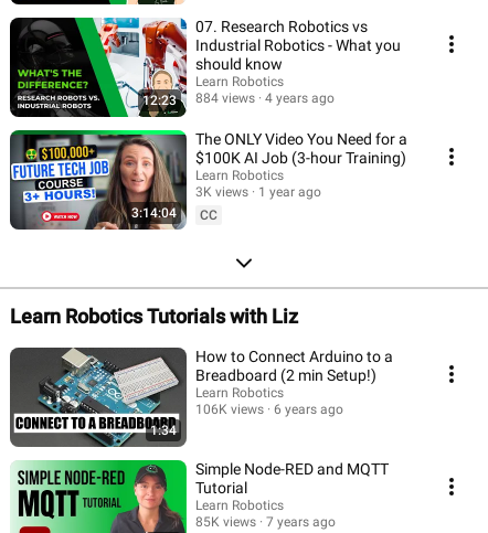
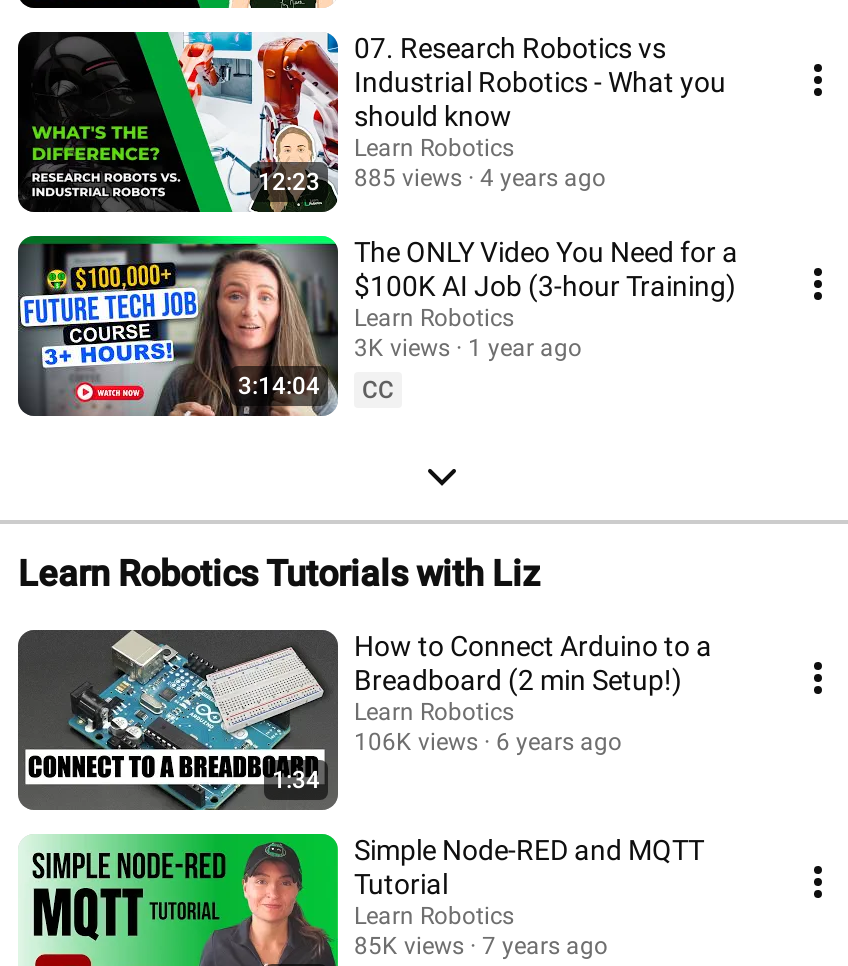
- 12:23 884 views 4 years ago
+ 12:23 885 views 4 years ago
